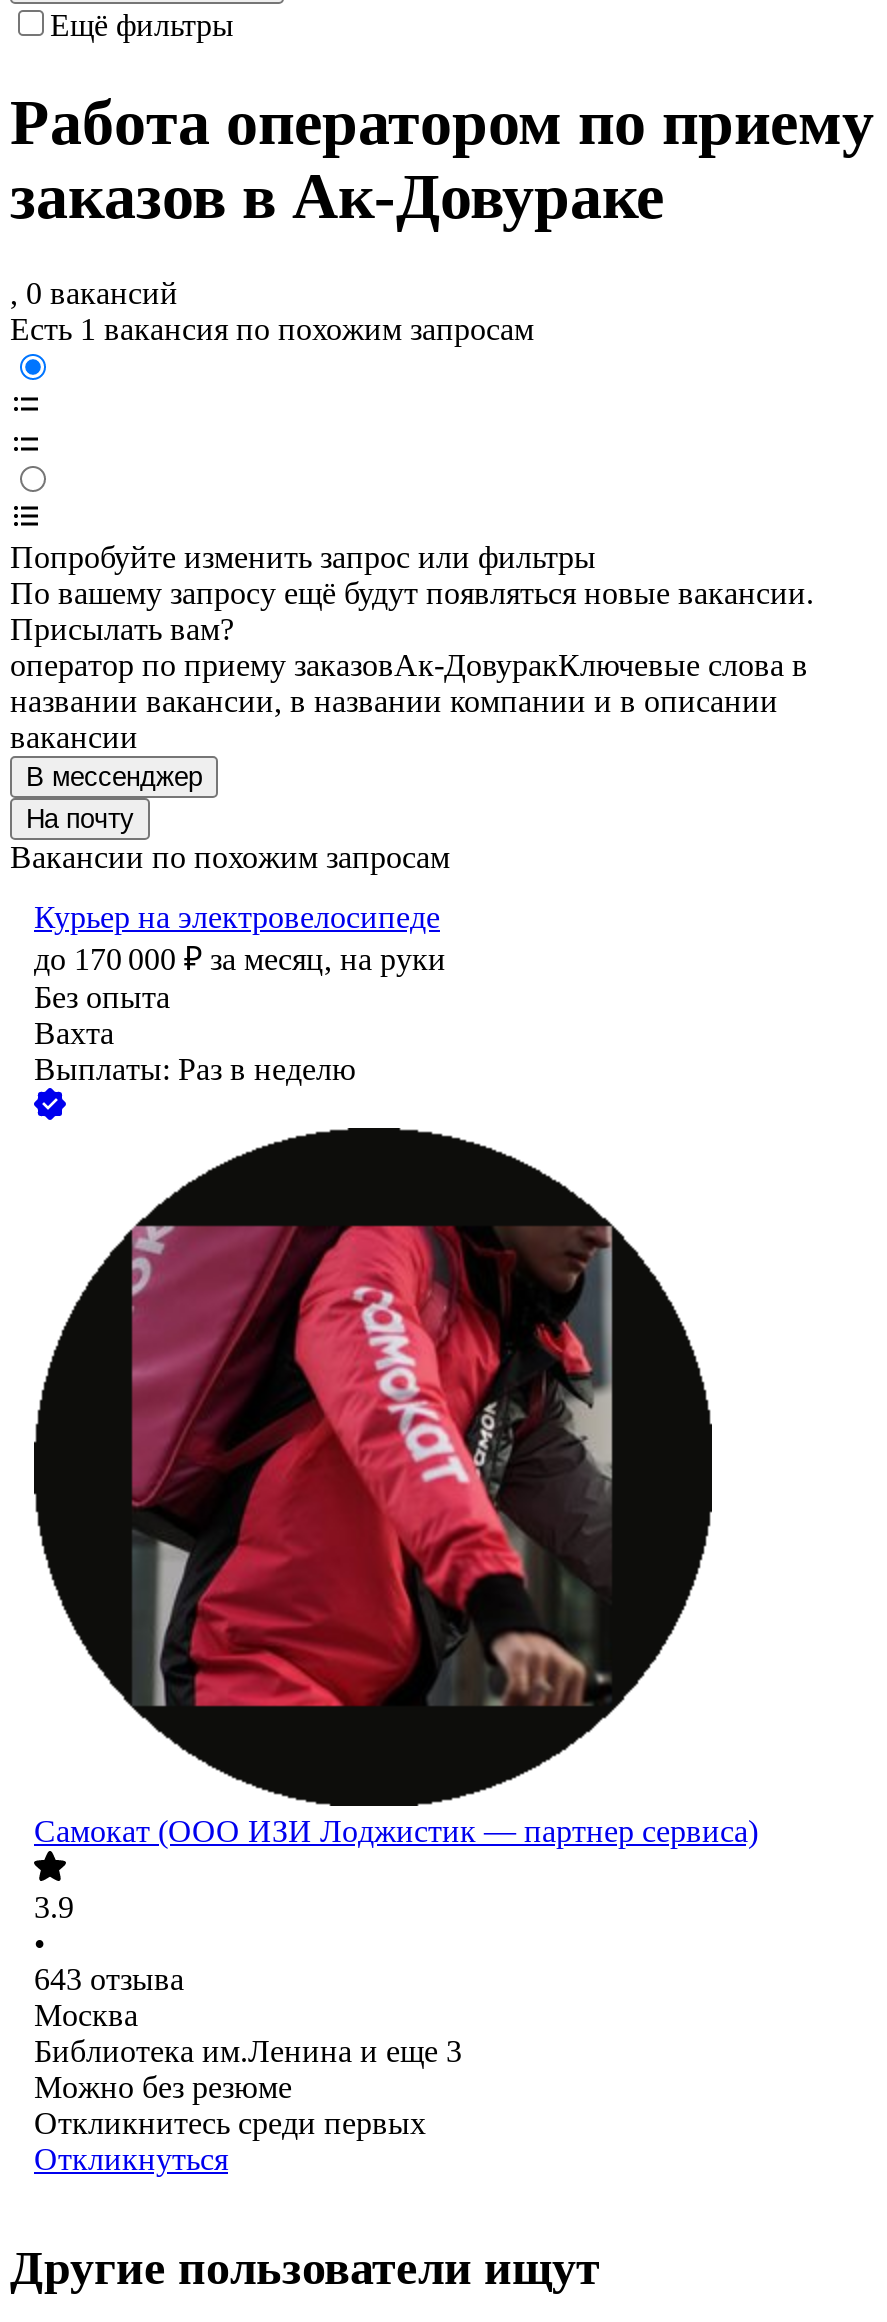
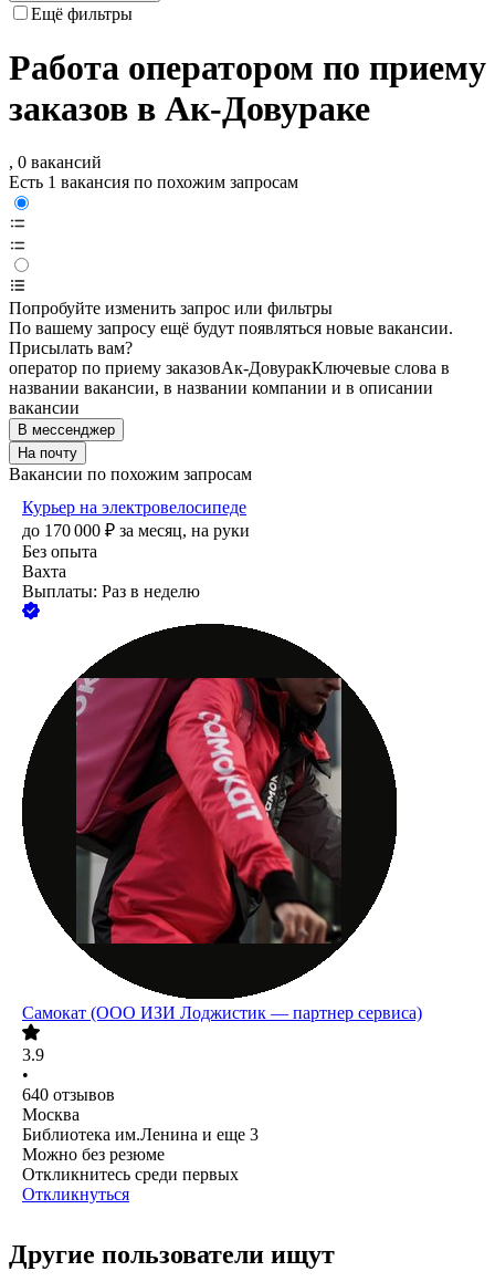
- 643 отзыва
+ 640 отзывов
